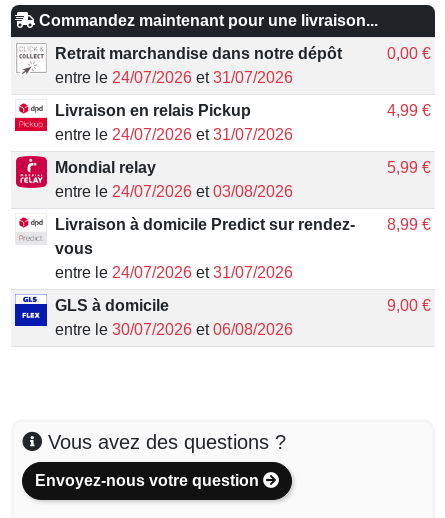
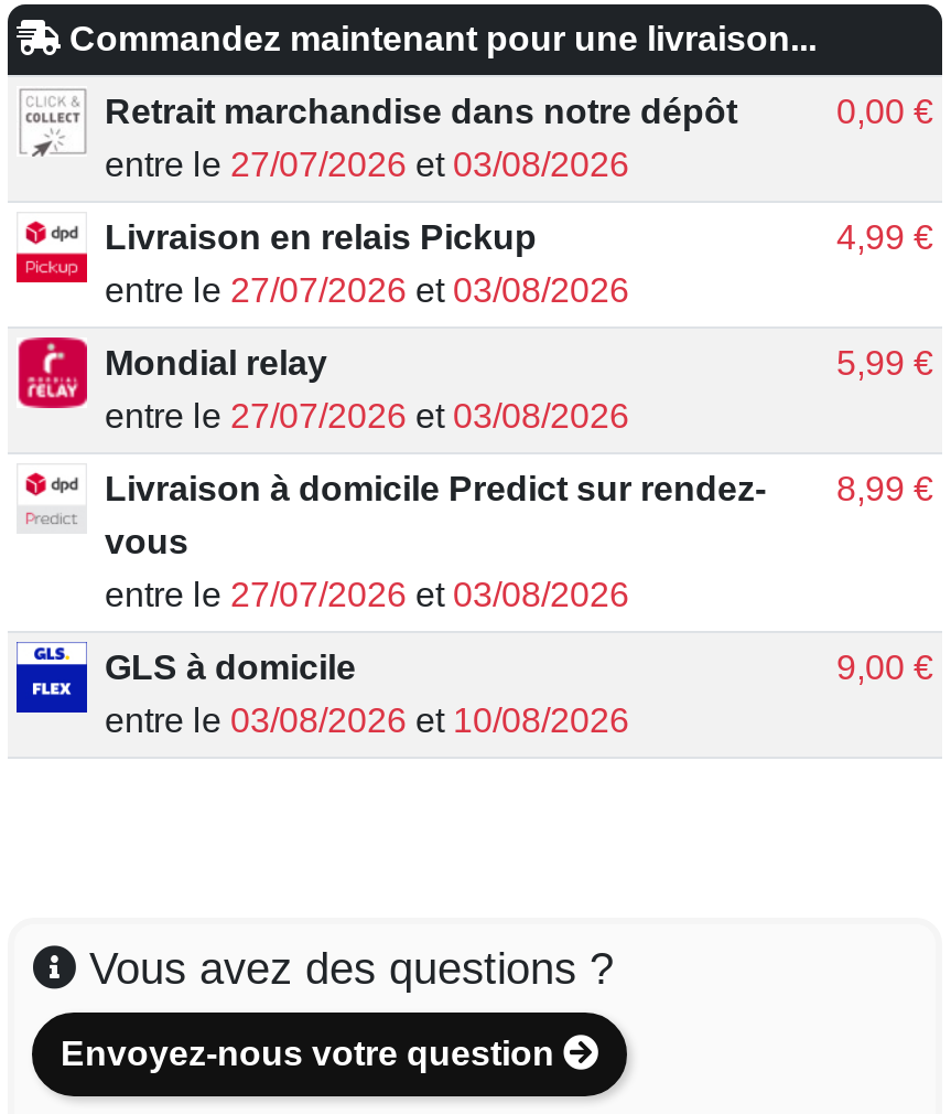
- entre le 24/07/2026 et 31/07/2026
+ entre le 27/07/2026 et 03/08/2026

- entre le 24/07/2026 et 31/07/2026
+ entre le 27/07/2026 et 03/08/2026

- entre le 24/07/2026 et 03/08/2026
+ entre le 27/07/2026 et 03/08/2026

- entre le 24/07/2026 et 31/07/2026
+ entre le 27/07/2026 et 03/08/2026

- entre le 30/07/2026 et 06/08/2026
+ entre le 03/08/2026 et 10/08/2026
